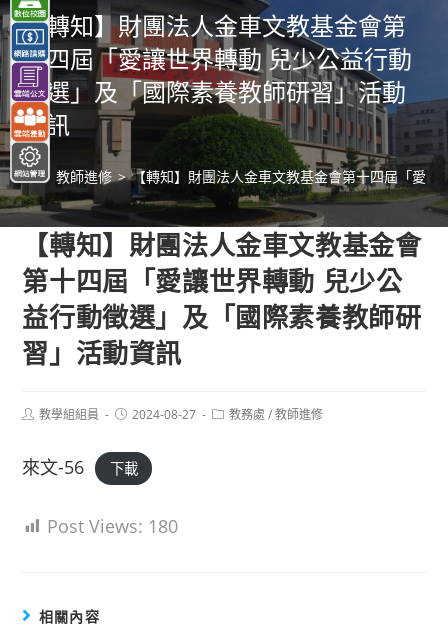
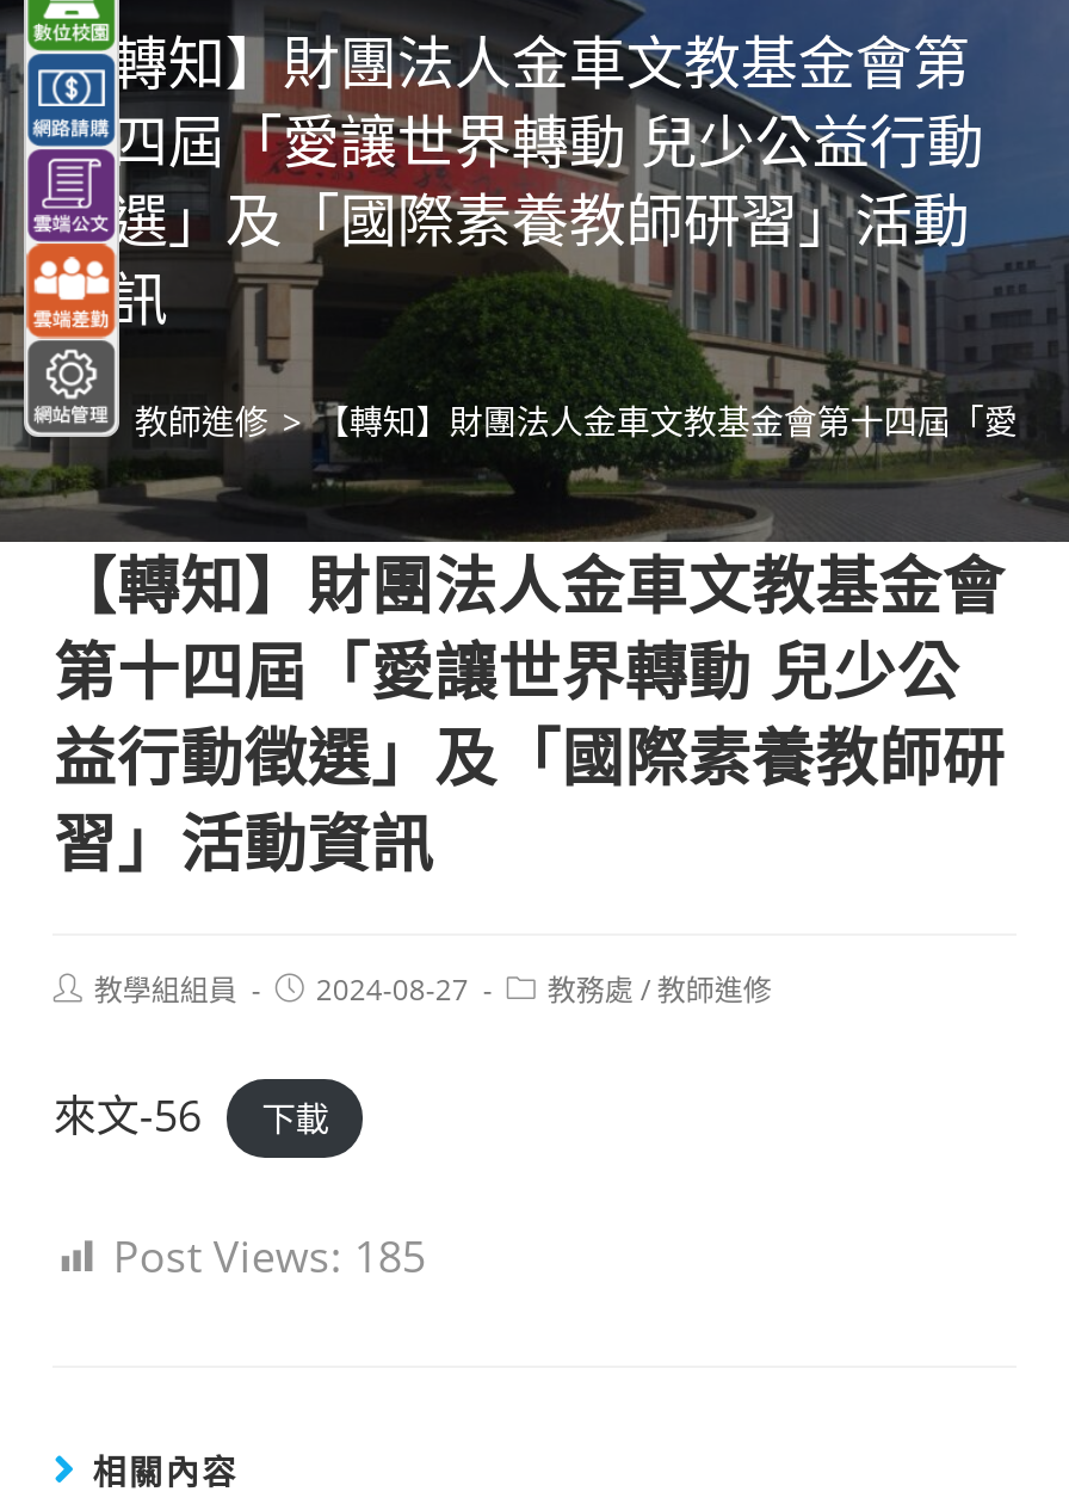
- Post Views: 180
+ Post Views: 185
